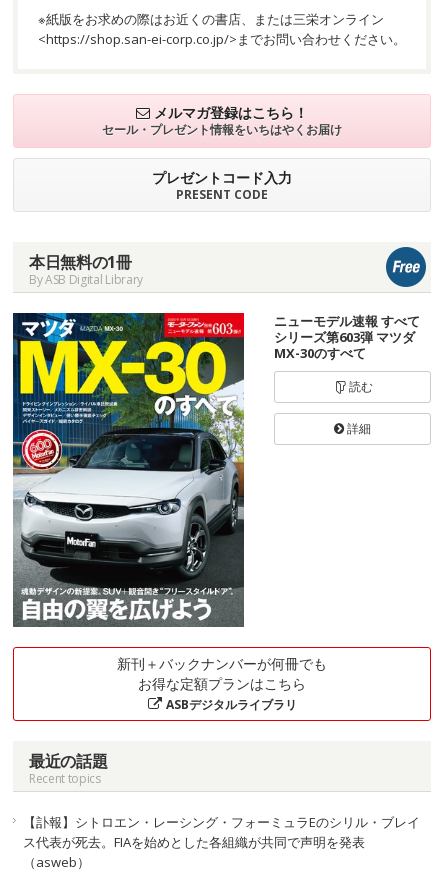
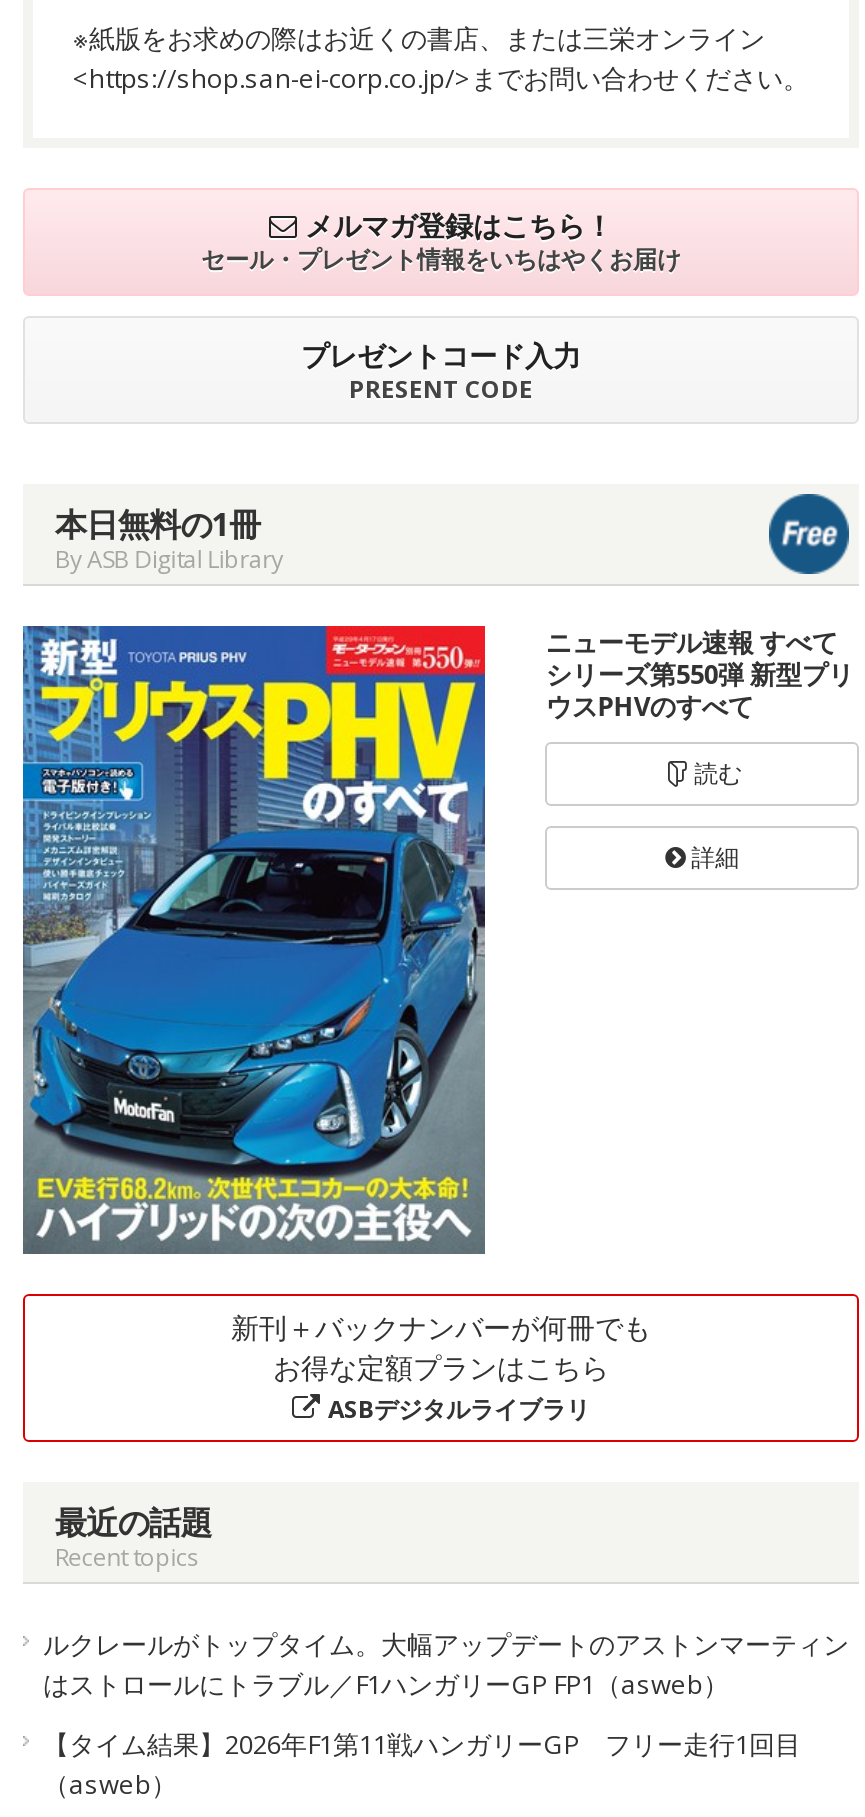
- [image]
- シリーズ第603弾 マツダ
- MX-30のすべて
+ [image]
+ シリーズ第550弾 新型プリ
+ ウスPHVのすべて

- 【訃報】シトロエン・レーシング・フォーミュラEのシリル・ブレイ
- ス代表が死去。FIAを始めとした各組織が共同で声明を発表
+ ルクレールがトップタイム。大幅アップデートのアストンマーティン
+ はストロールにトラブル／F1ハンガリーGP FP1（asweb）
+ 【タイム結果】2026年F1第11戦ハンガリーGP フリー走行1回目
